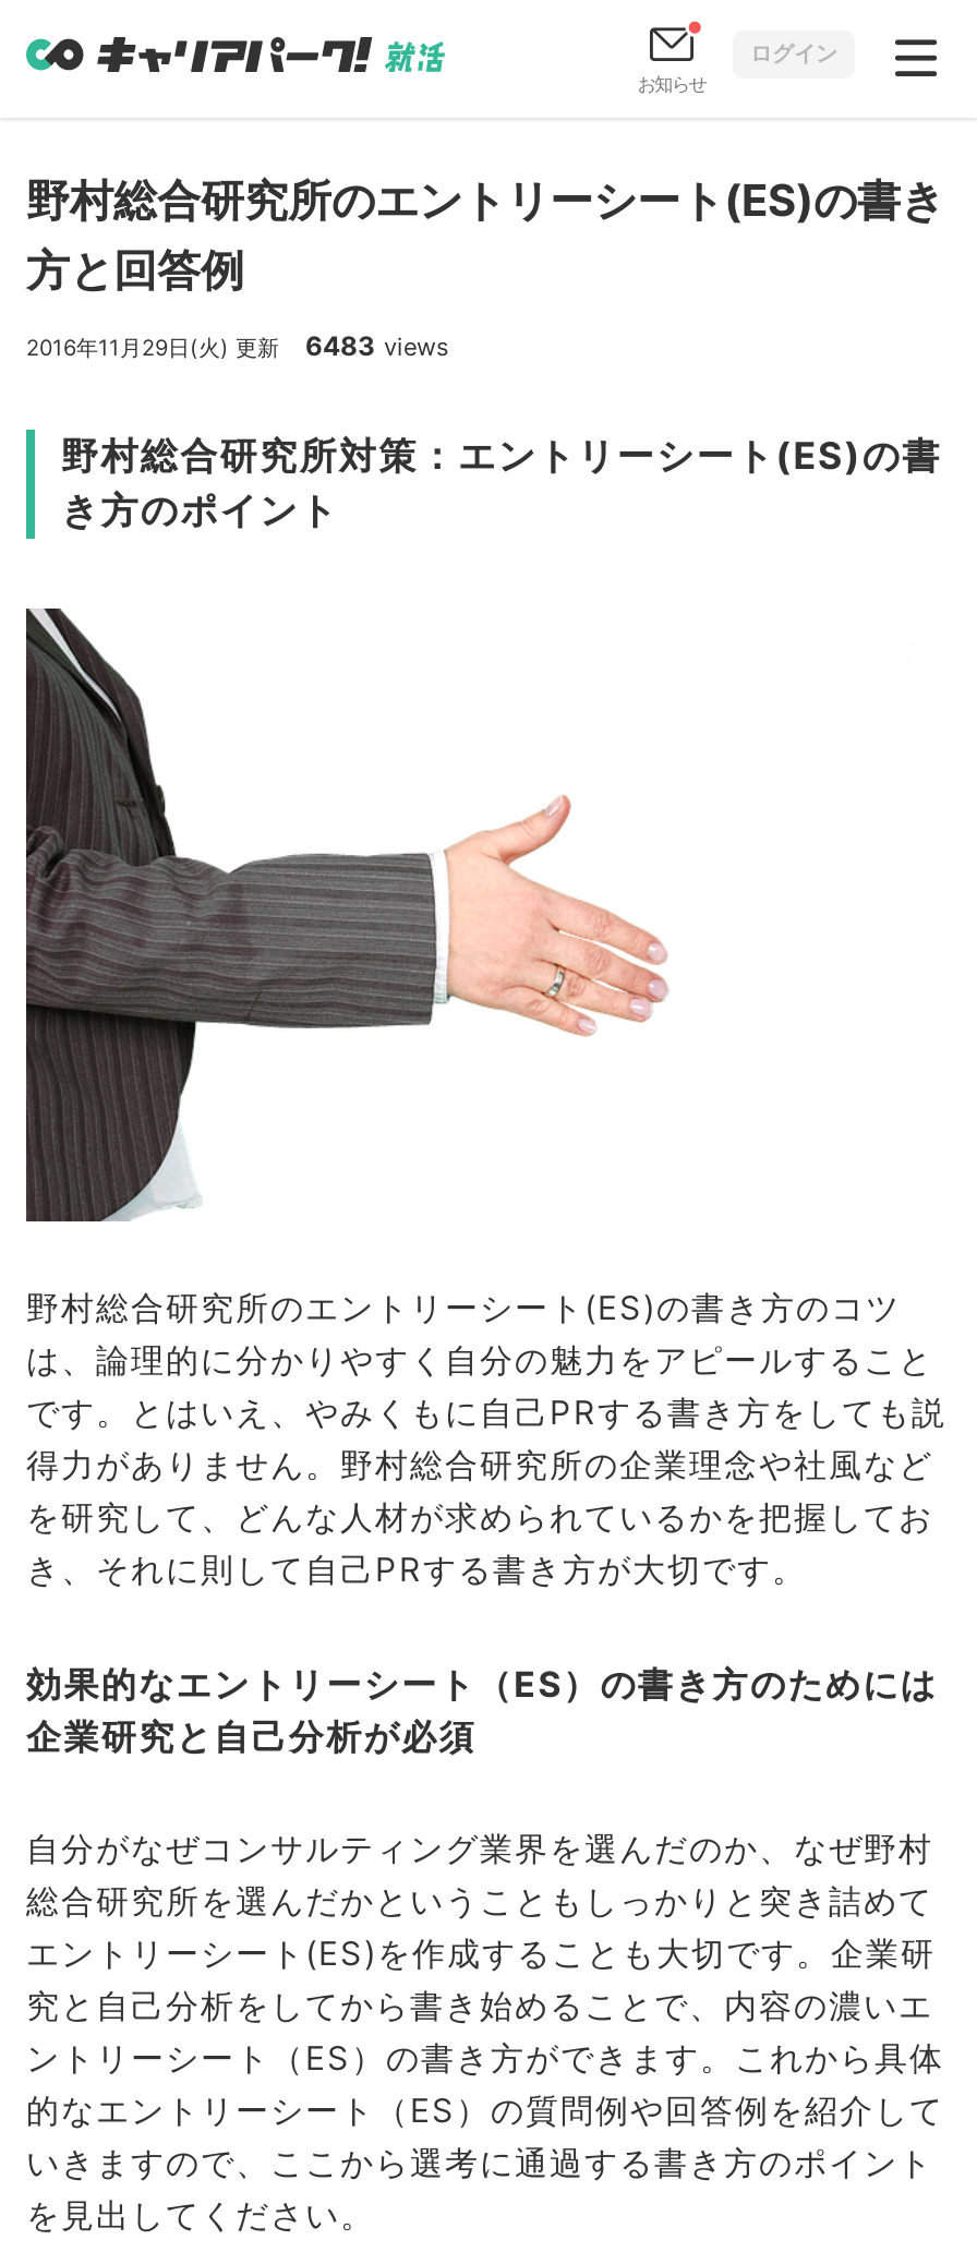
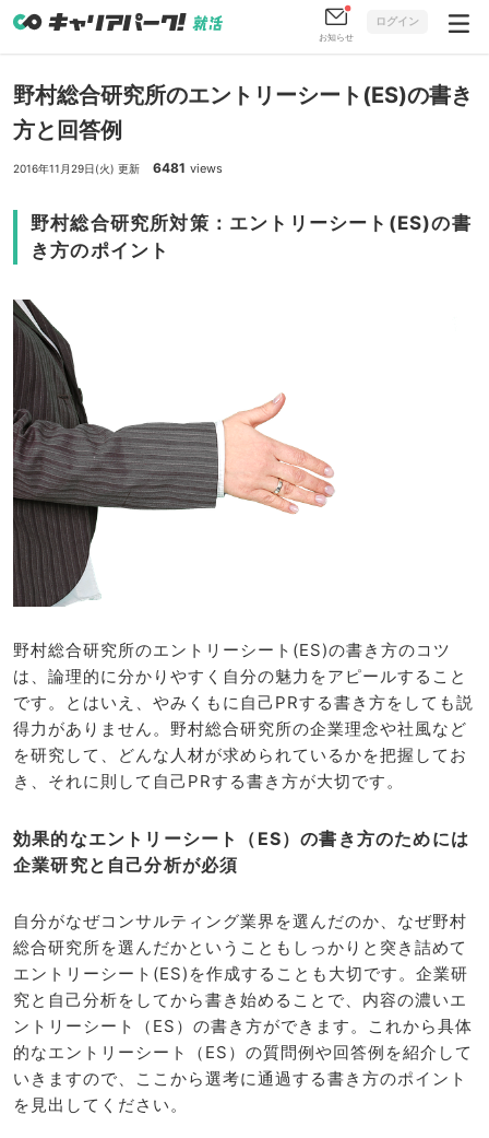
- 2016年11月29日(火) 更新 6483 views
+ 2016年11月29日(火) 更新 6481 views
